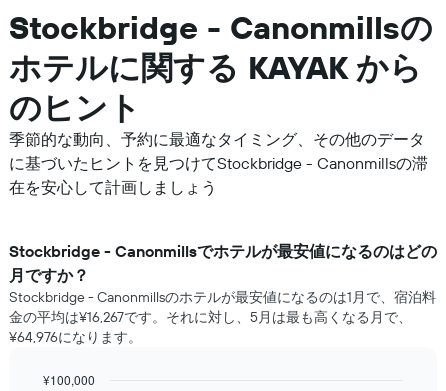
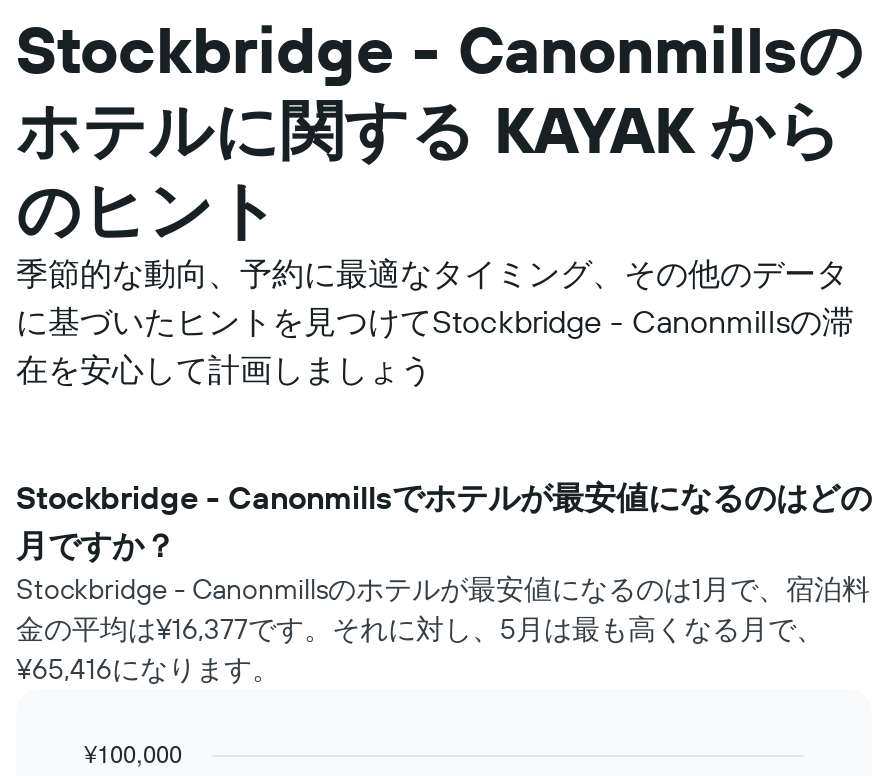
- 金の平均は¥16,267です。それに対し、5月は最も高くなる月で、
+ 金の平均は¥16,377です。それに対し、5月は最も高くなる月で、

- ¥64,976になります。
+ ¥65,416になります。
